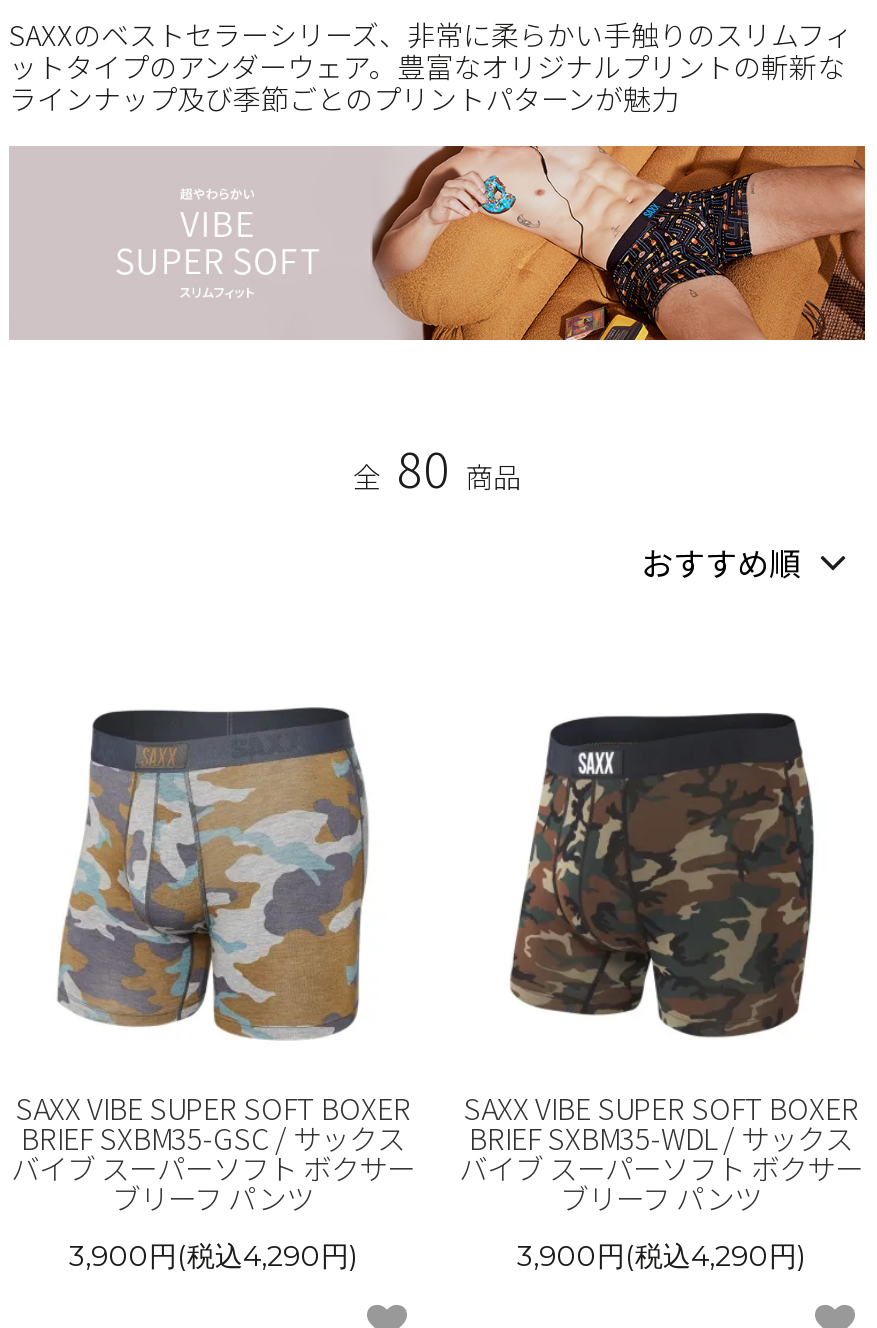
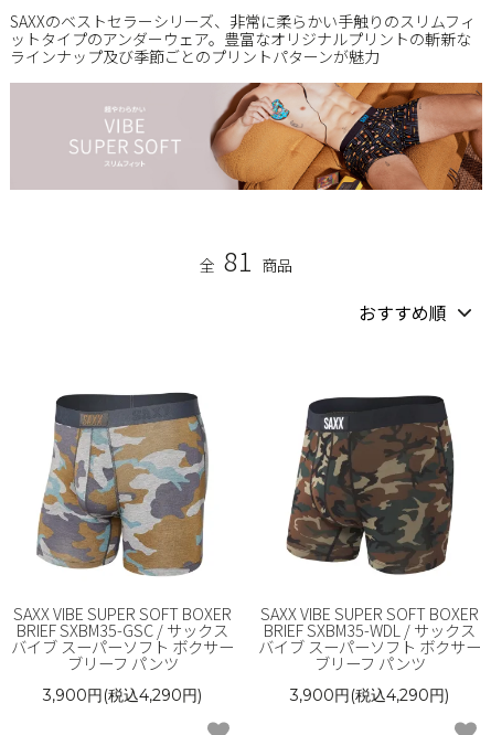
- 全 80 商品
+ 全 81 商品
